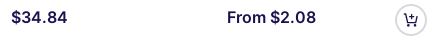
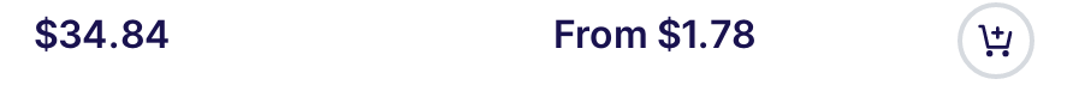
- From $2.08
+ From $1.78
